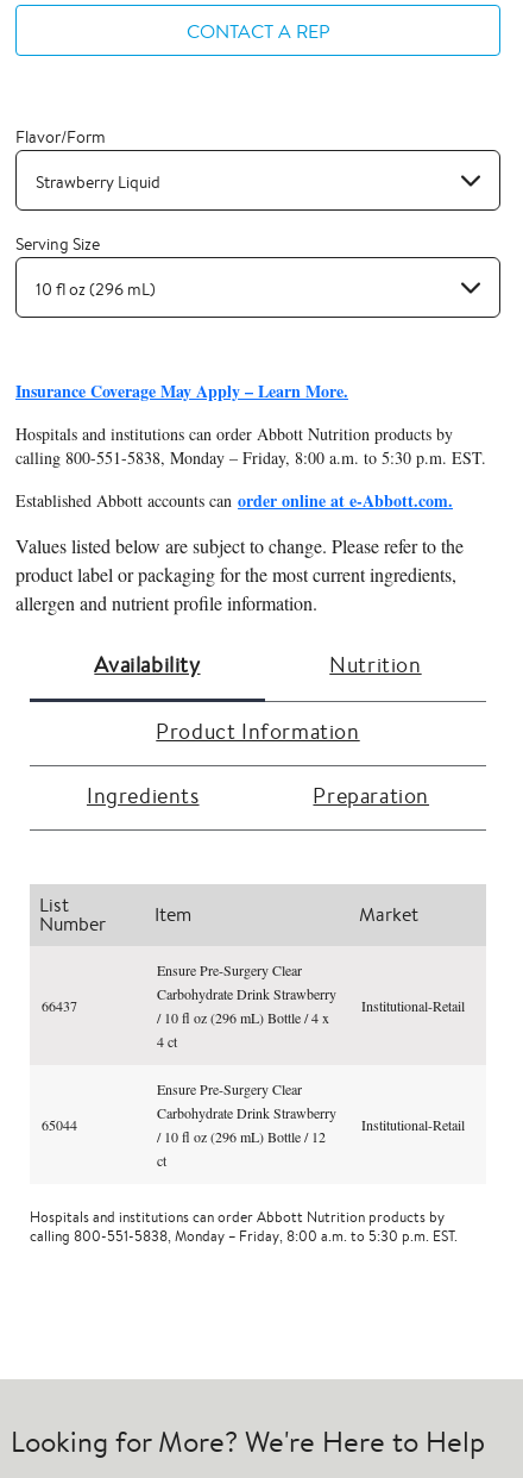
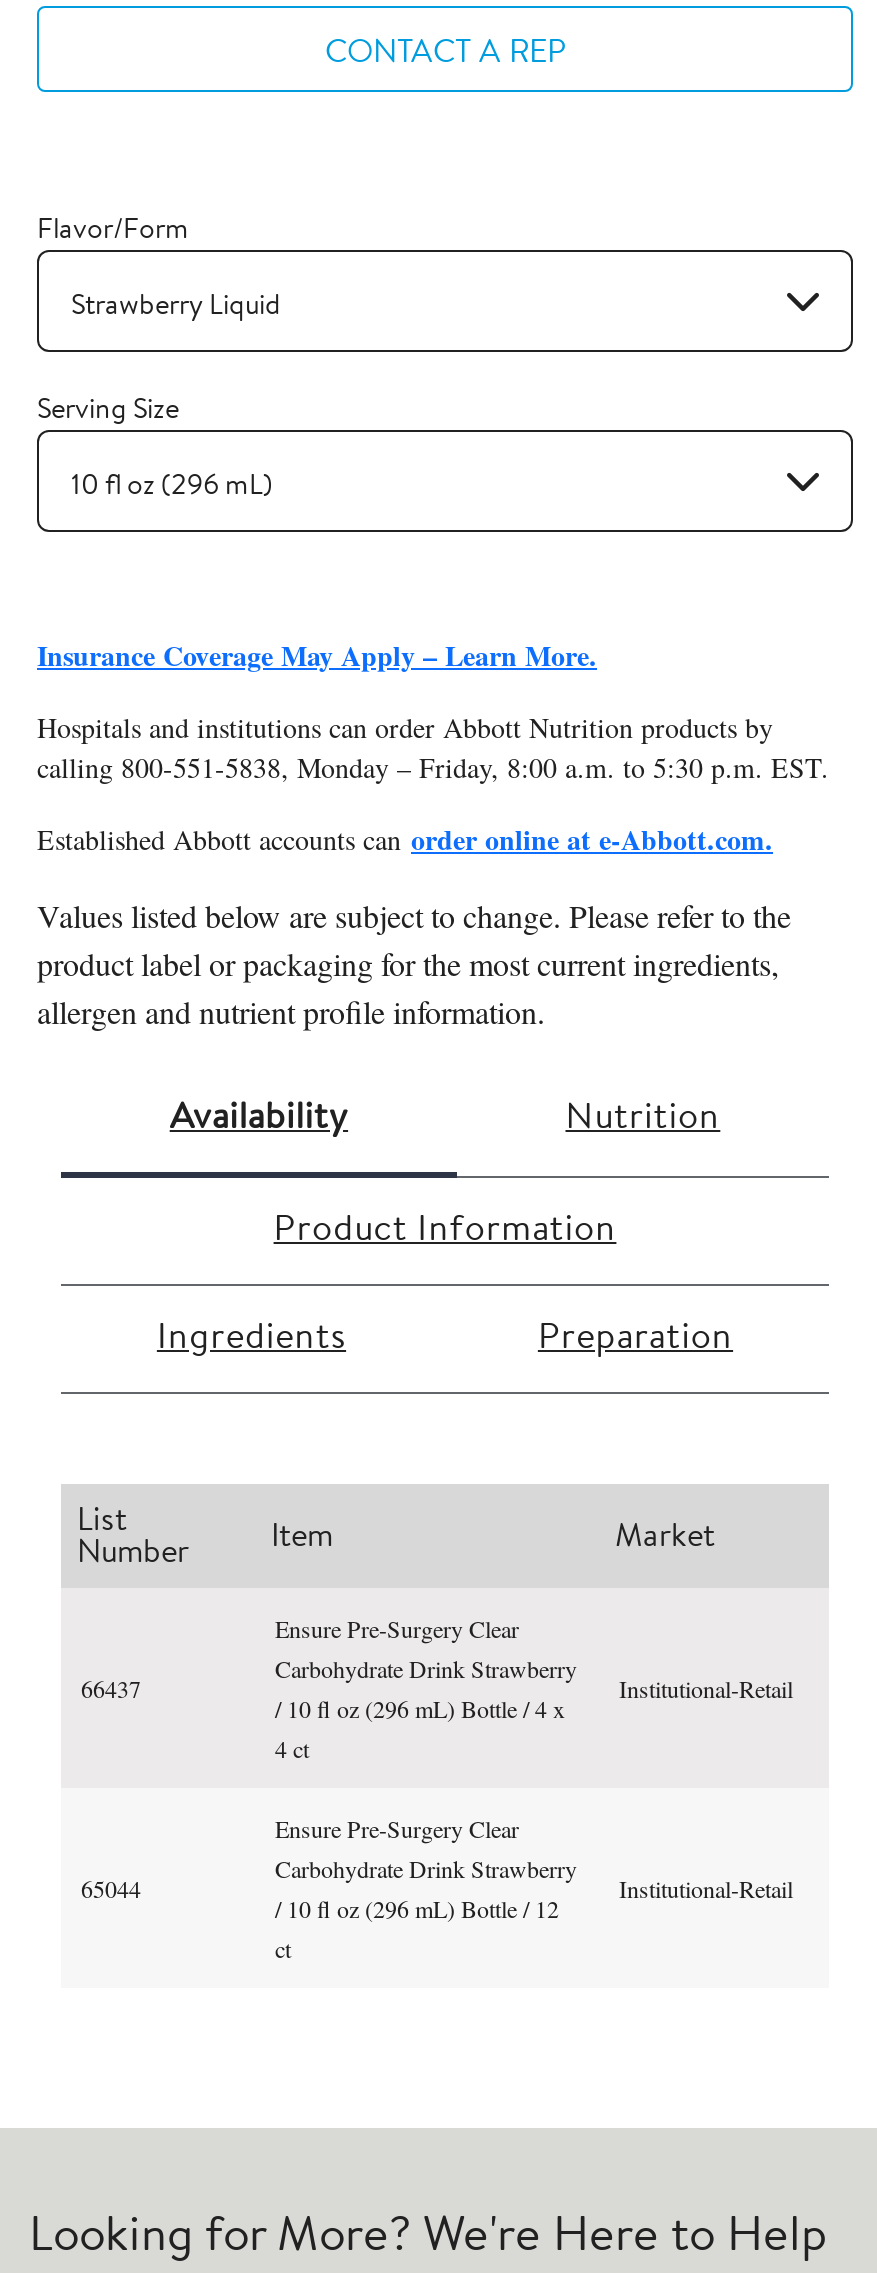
- Hospitals and institutions can order Abbott Nutrition products by
- calling 800-551-5838, Monday – Friday, 8:00 a.m. to 5:30 p.m. EST.
